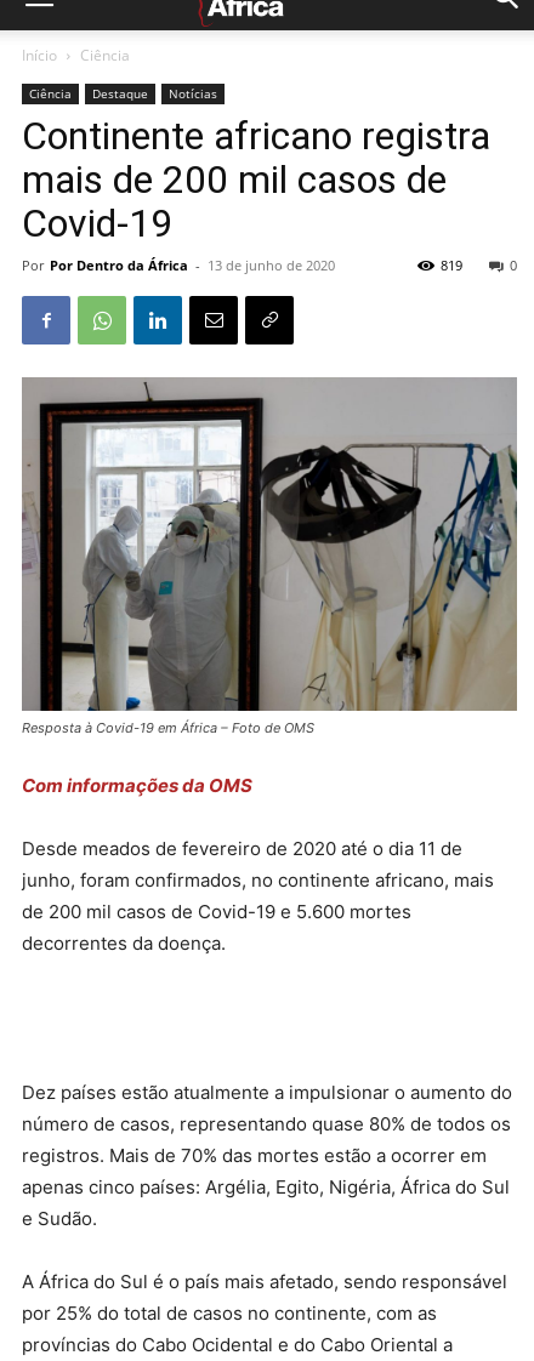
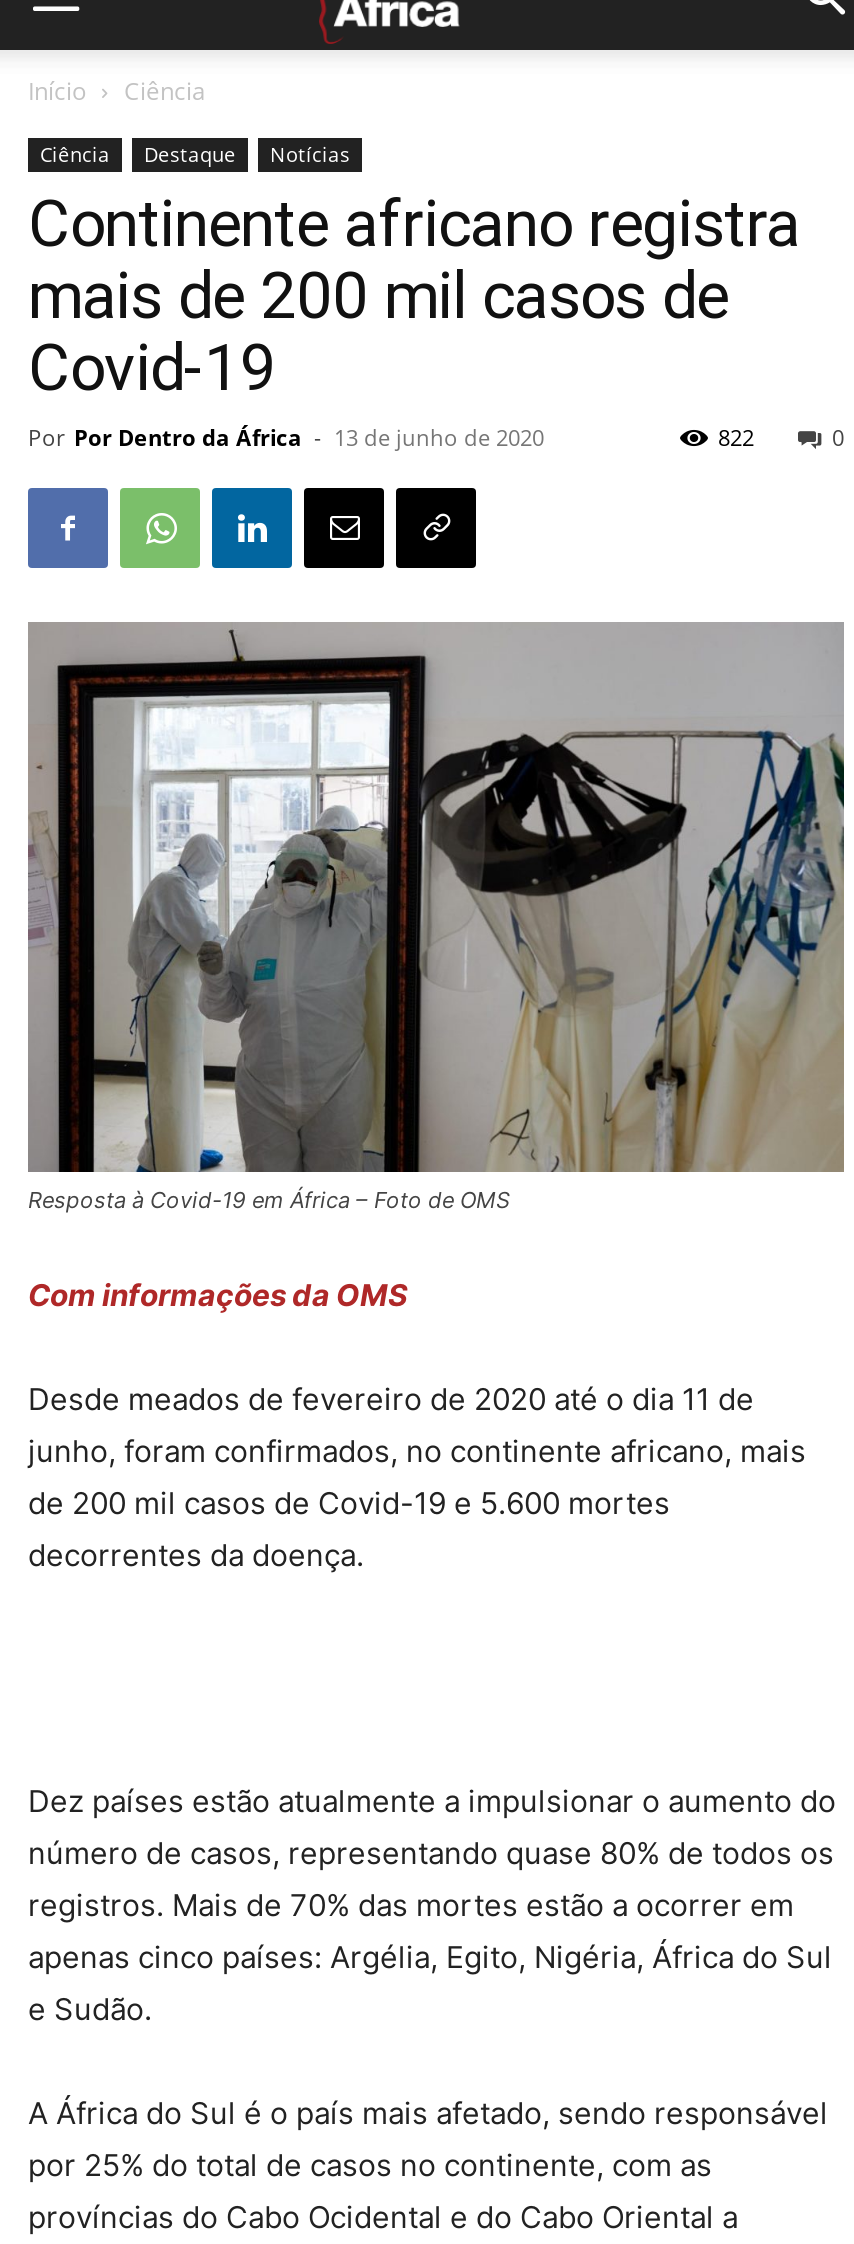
- 819
+ 822
